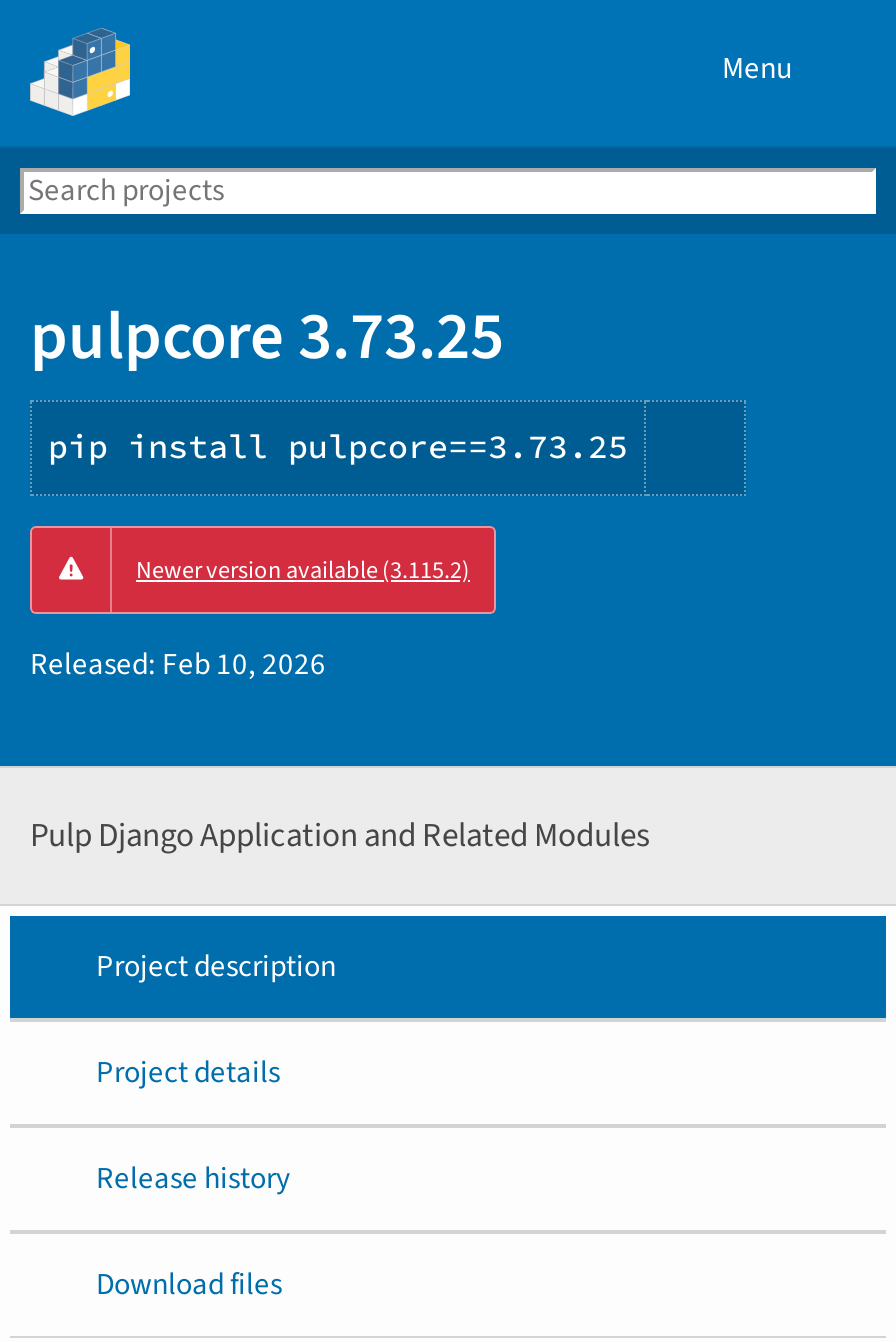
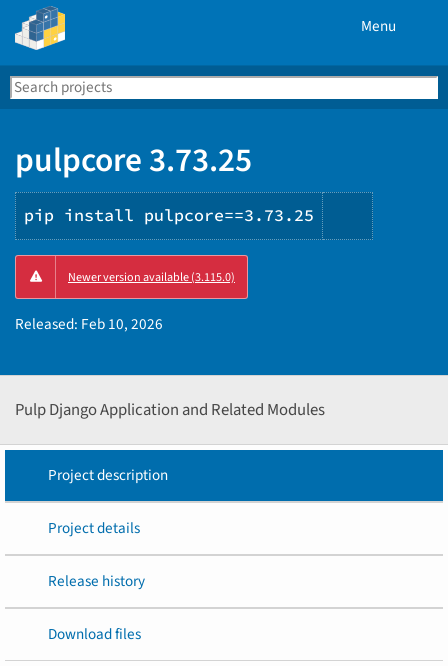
- Newer version available (3.115.2)
+ Newer version available (3.115.0)
